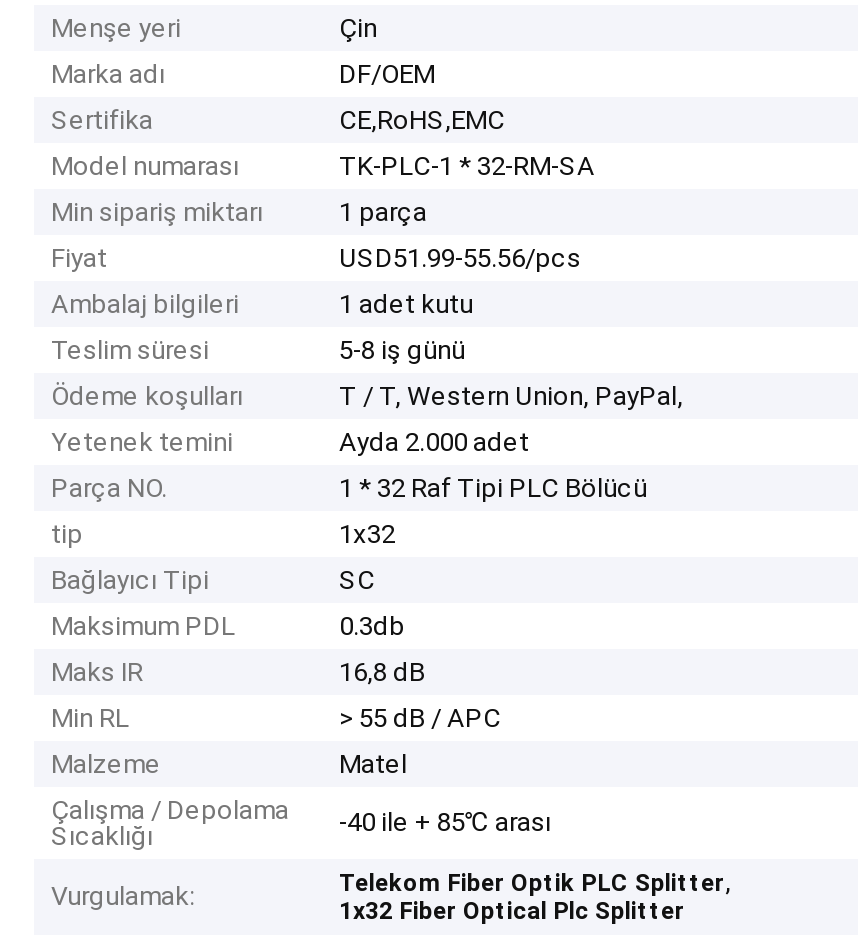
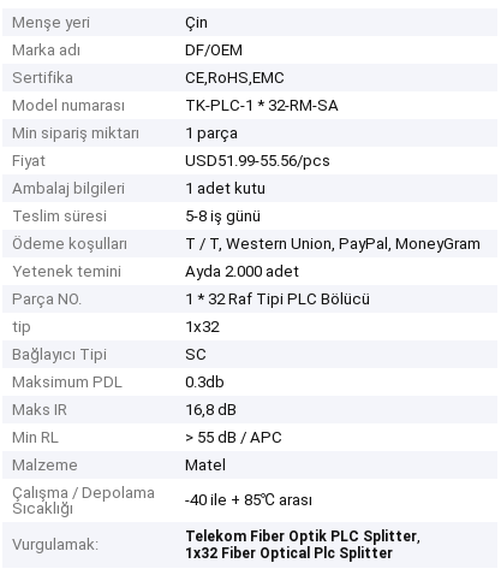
- T / T, Western Union, PayPal,
+ T / T, Western Union, PayPal, MoneyGram
